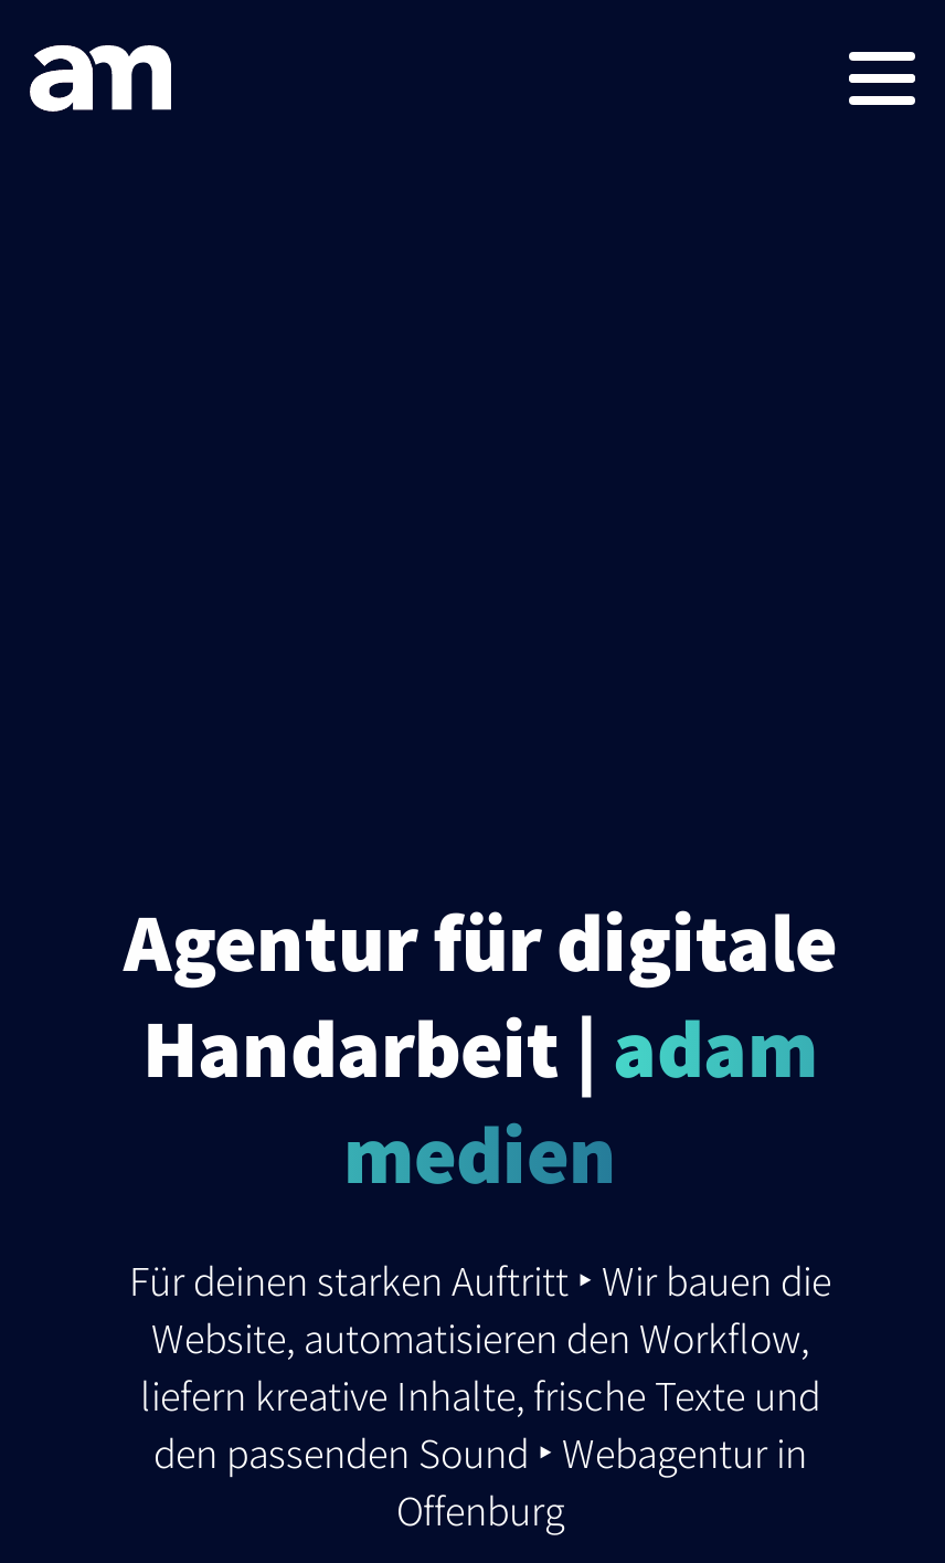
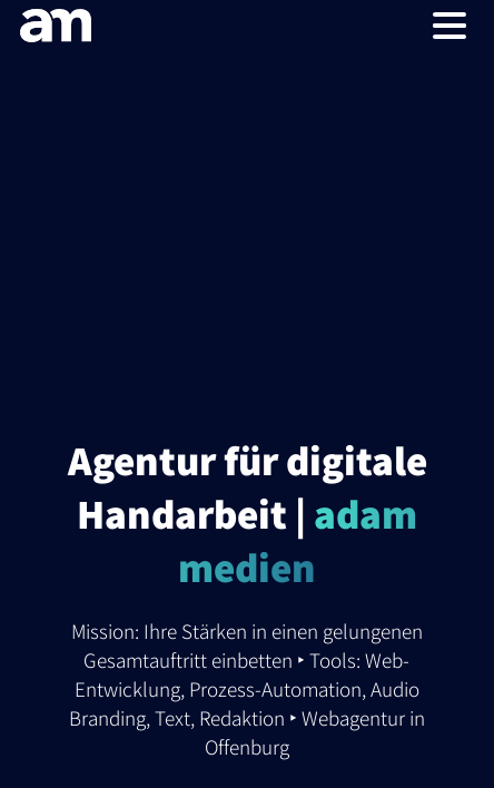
- Für deinen starken Auftritt ‣ Wir bauen die
- Website, automatisieren den Workflow,
- liefern kreative Inhalte, frische Texte und
- den passenden Sound ‣ Webagentur in
+ Mission: Ihre Stärken in einen gelungenen
+ Gesamtauftritt einbetten ‣ Tools: Web-
+ Entwicklung, Prozess-Automation, Audio
+ Branding, Text, Redaktion ‣ Webagentur in
